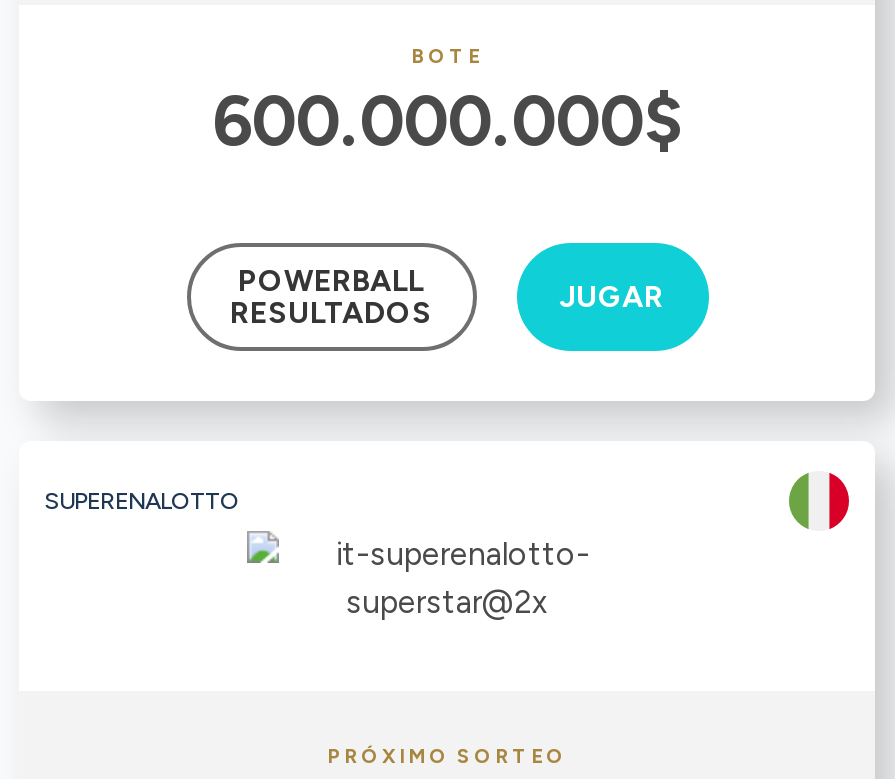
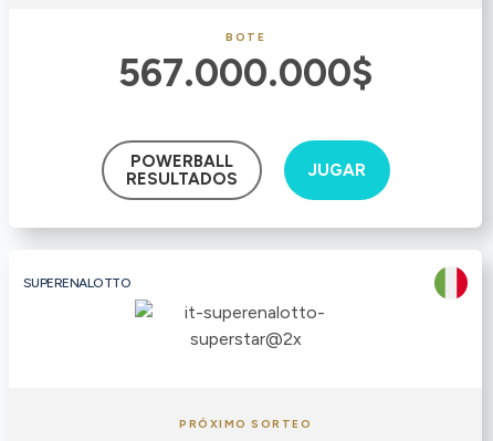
- 600.000.000$
+ 567.000.000$
